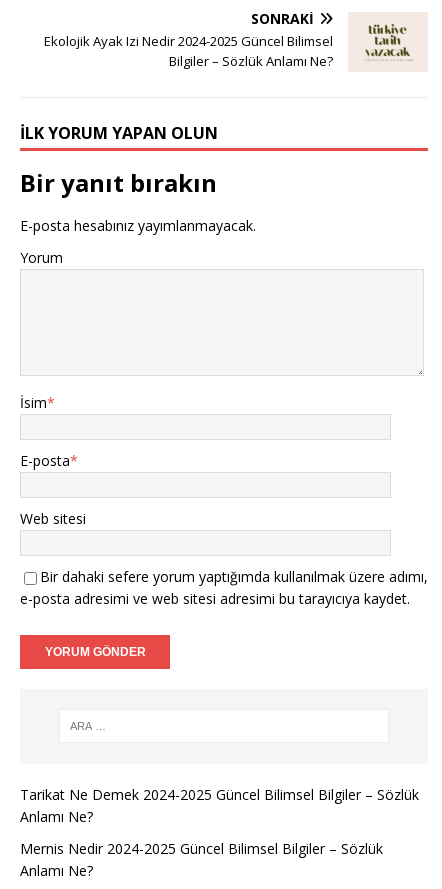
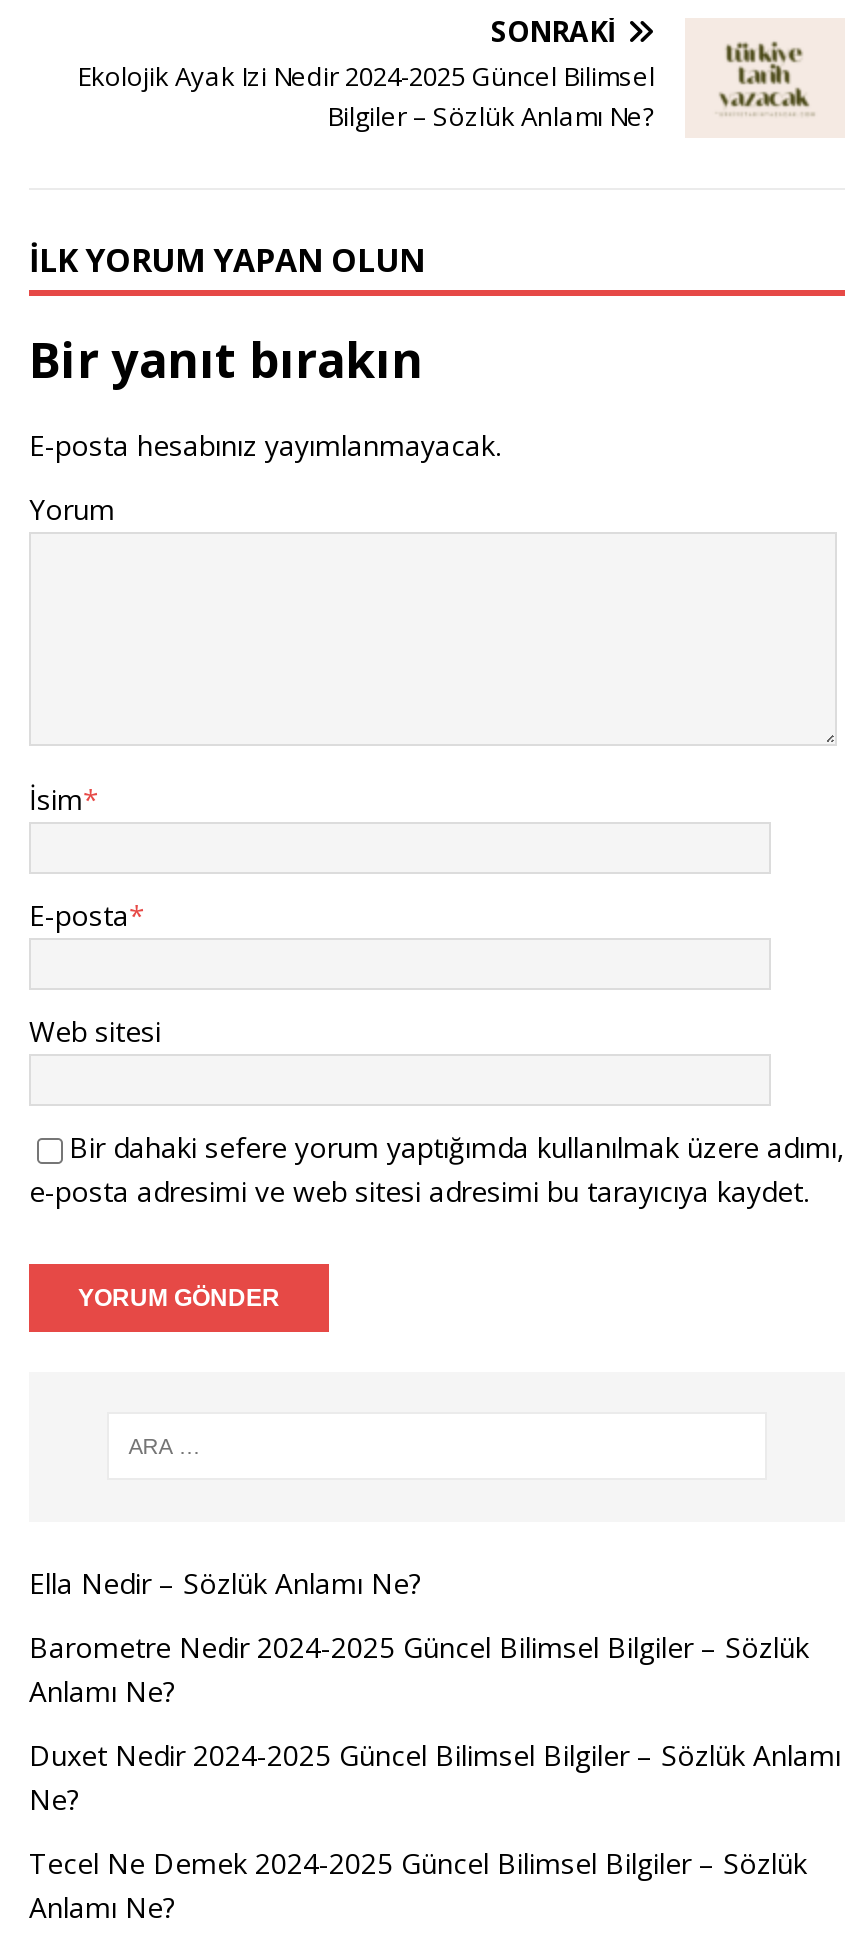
- Tarikat Ne Demek 2024-2025 Güncel Bilimsel Bilgiler – Sözlük
+ Ella Nedir – Sözlük Anlamı Ne?
+ Barometre Nedir 2024-2025 Güncel Bilimsel Bilgiler – Sözlük

- Mernis Nedir 2024-2025 Güncel Bilimsel Bilgiler – Sözlük
+ Duxet Nedir 2024-2025 Güncel Bilimsel Bilgiler – Sözlük Anlamı
+ Ne?
+ Tecel Ne Demek 2024-2025 Güncel Bilimsel Bilgiler – Sözlük
